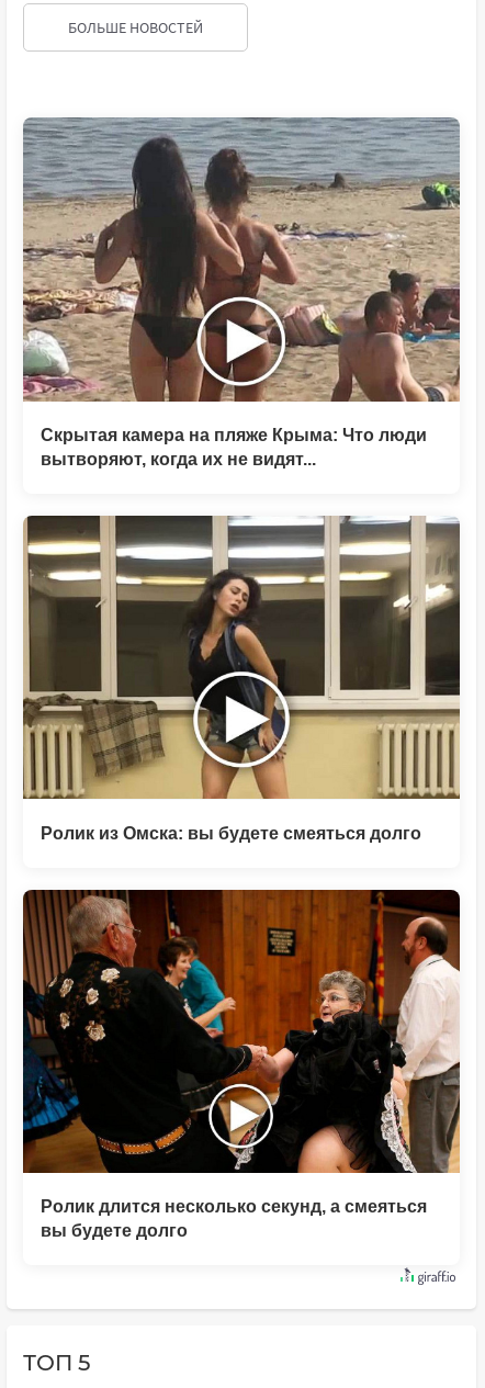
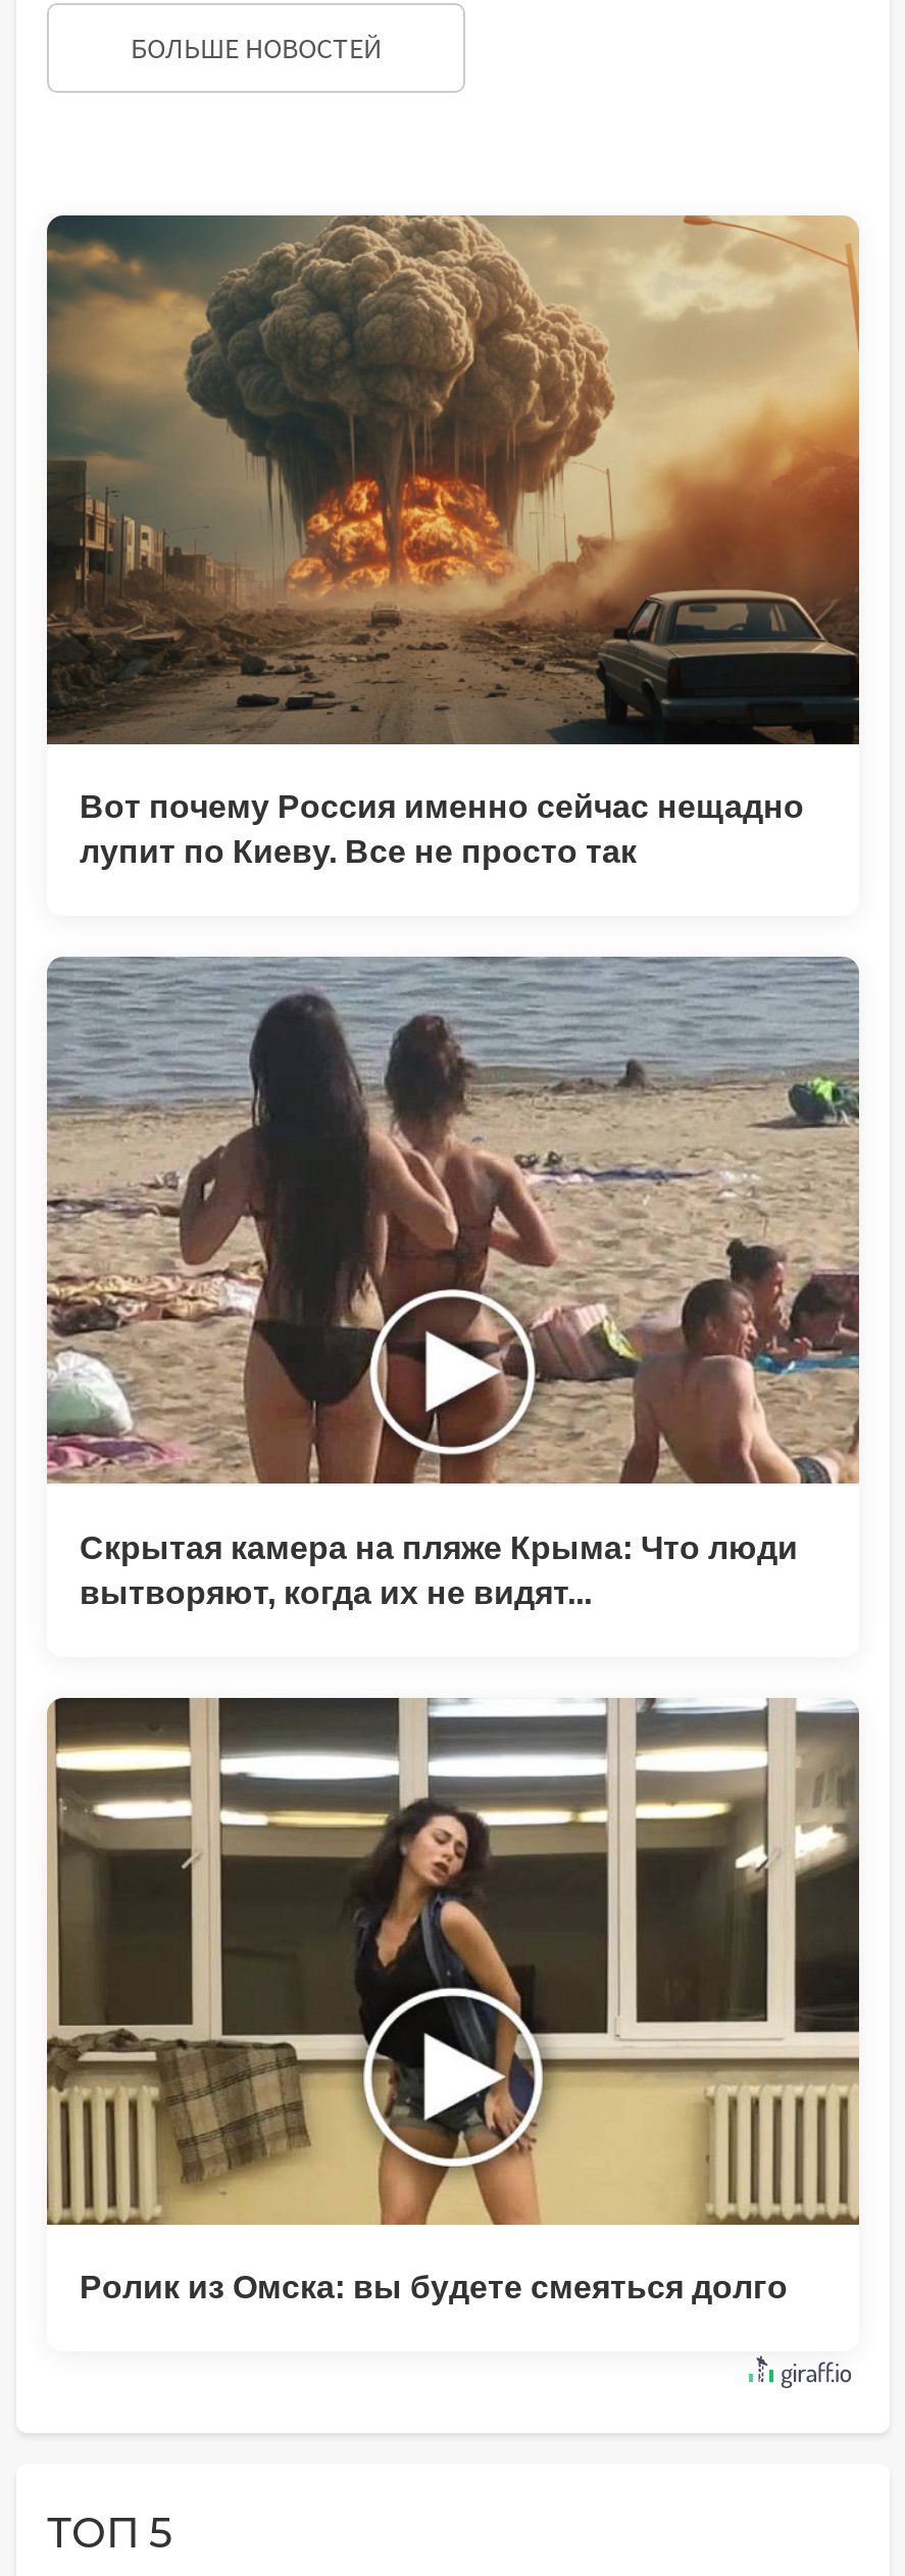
+ [image]
+ Вот почему Россия именно сейчас нещадно
+ лупит по Киеву. Все не просто так

moved down: [image] | Скрытая камера на пляже Крыма: Что люди | вытворяют, когда их не видят... | Ролик из Омска: вы будете смеяться долго

- [image]
- Ролик длится несколько секунд, а смеяться
- вы будете долго
